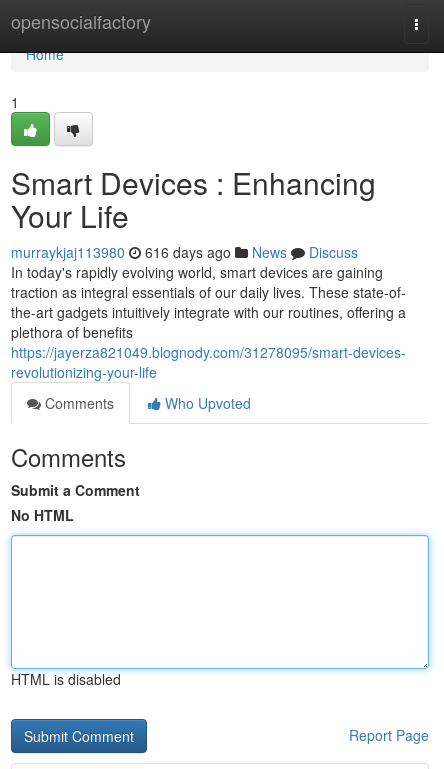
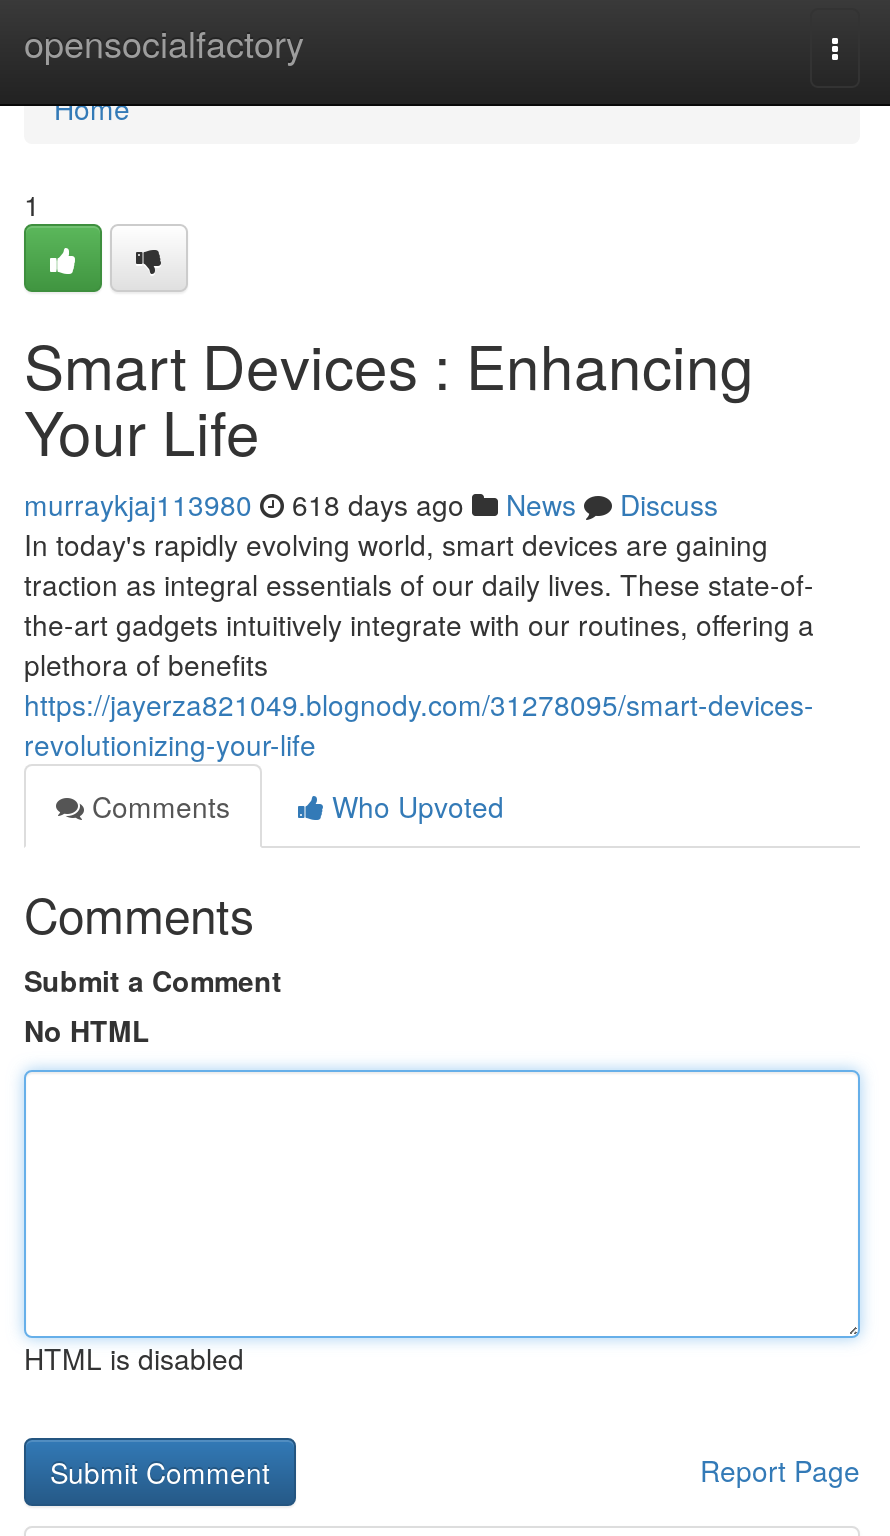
- murraykjaj113980 616 days ago News Discuss
+ murraykjaj113980 618 days ago News Discuss
